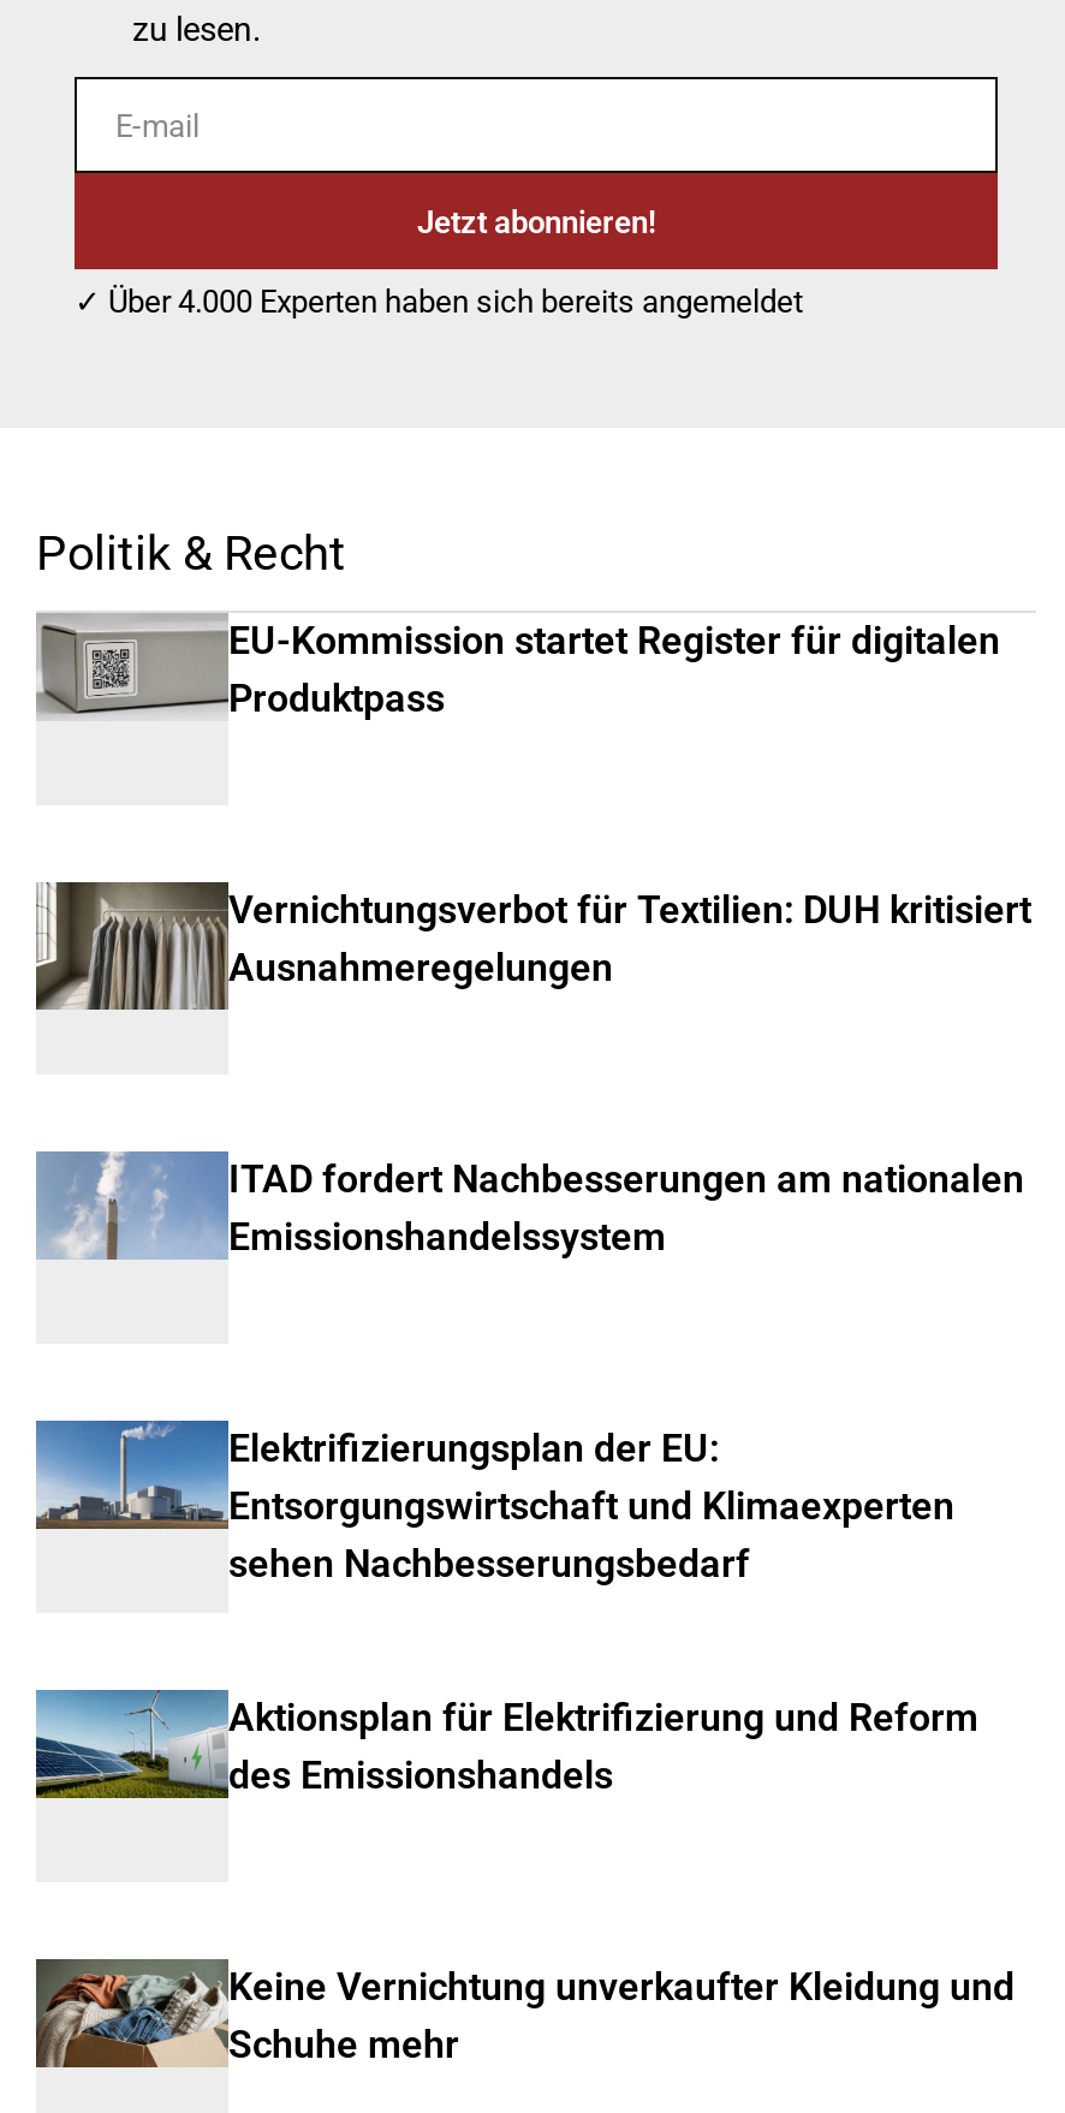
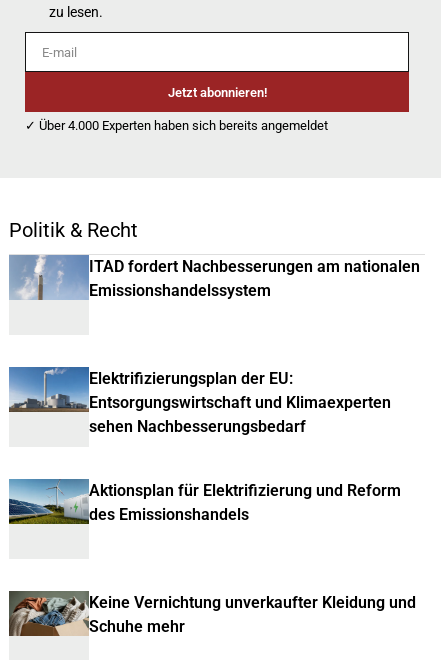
- [image]
- EU-Kommission startet Register für digitalen
- Produktpass

- [image]
- Vernichtungsverbot für Textilien: DUH kritisiert
- Ausnahmeregelungen
